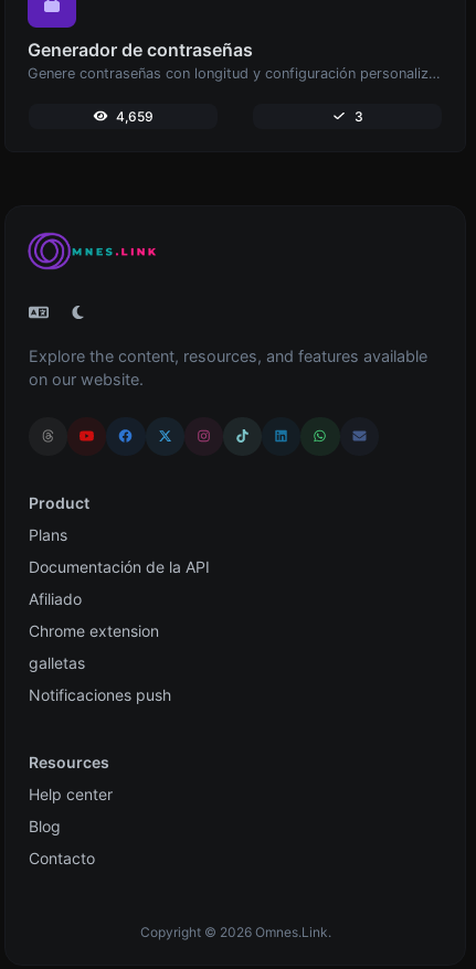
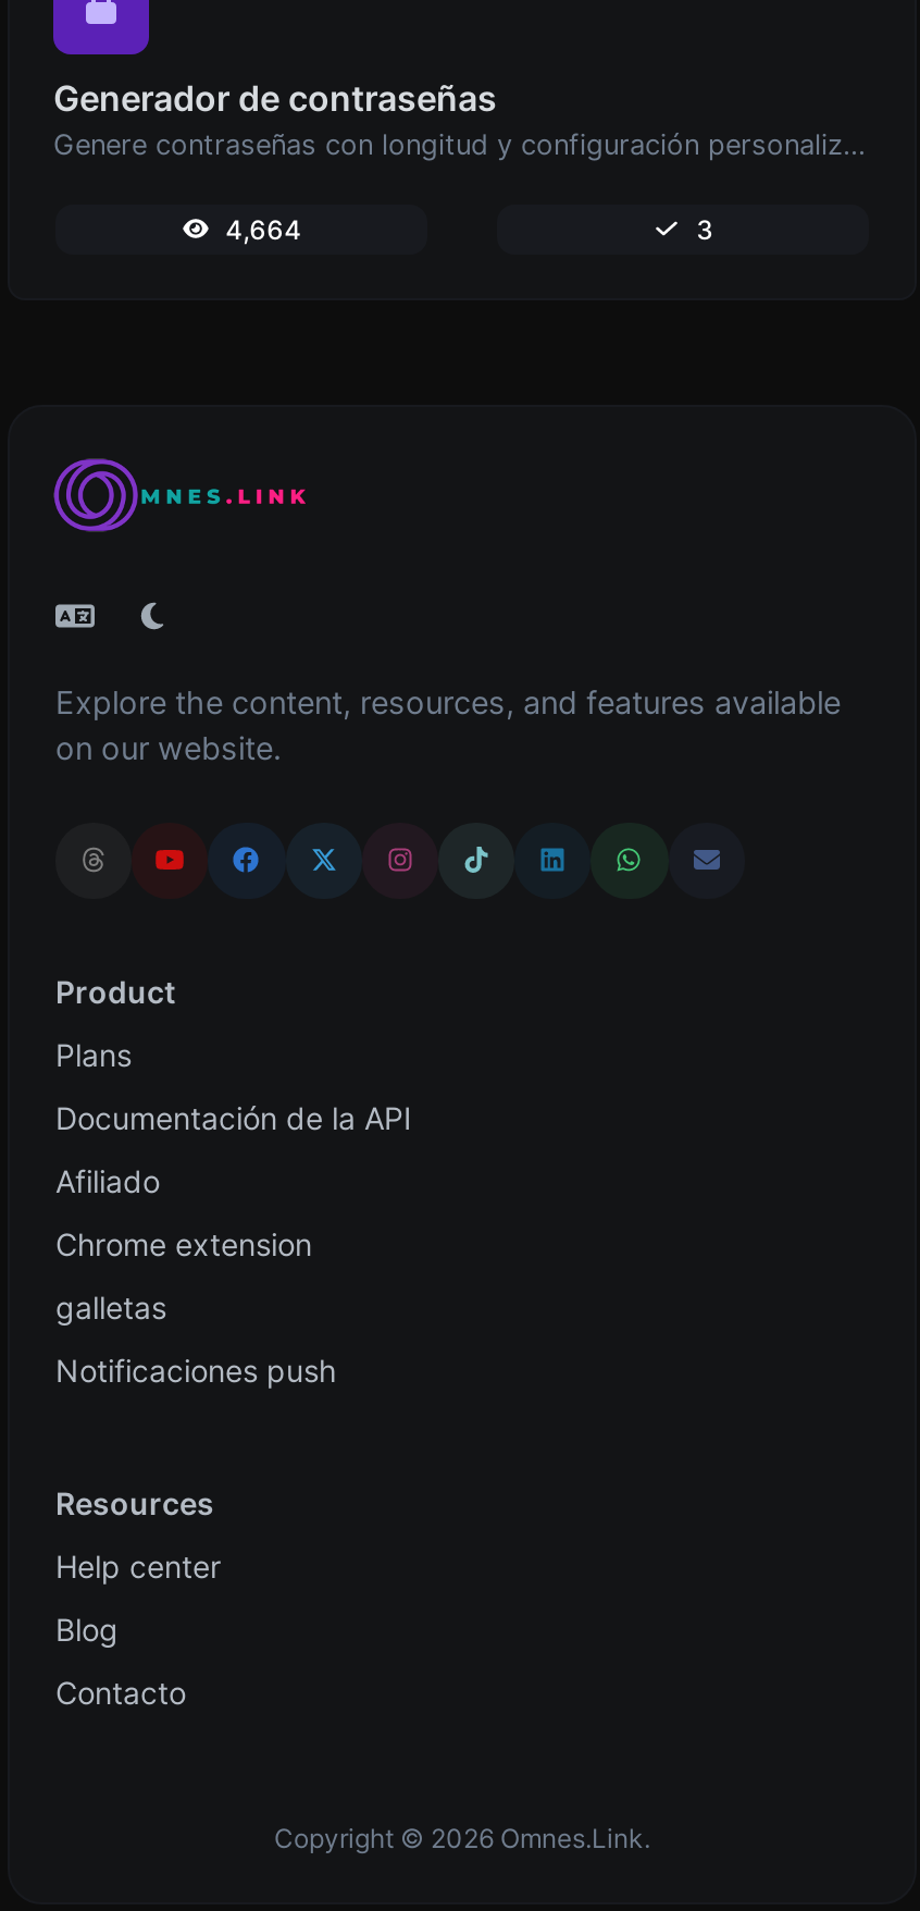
- 4,659
+ 4,664
